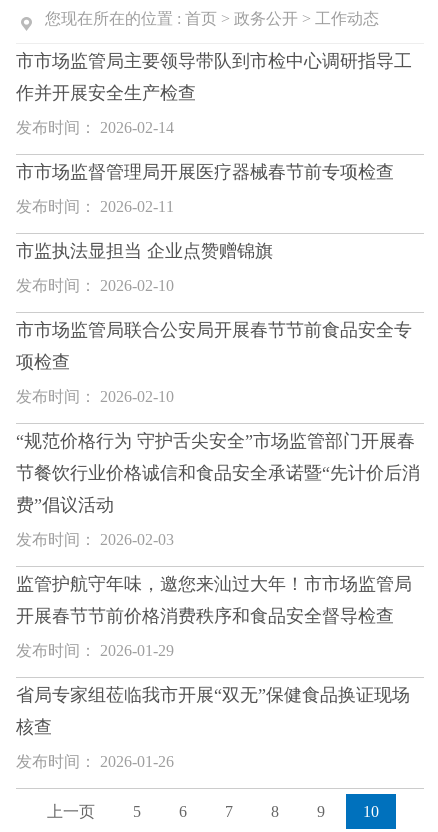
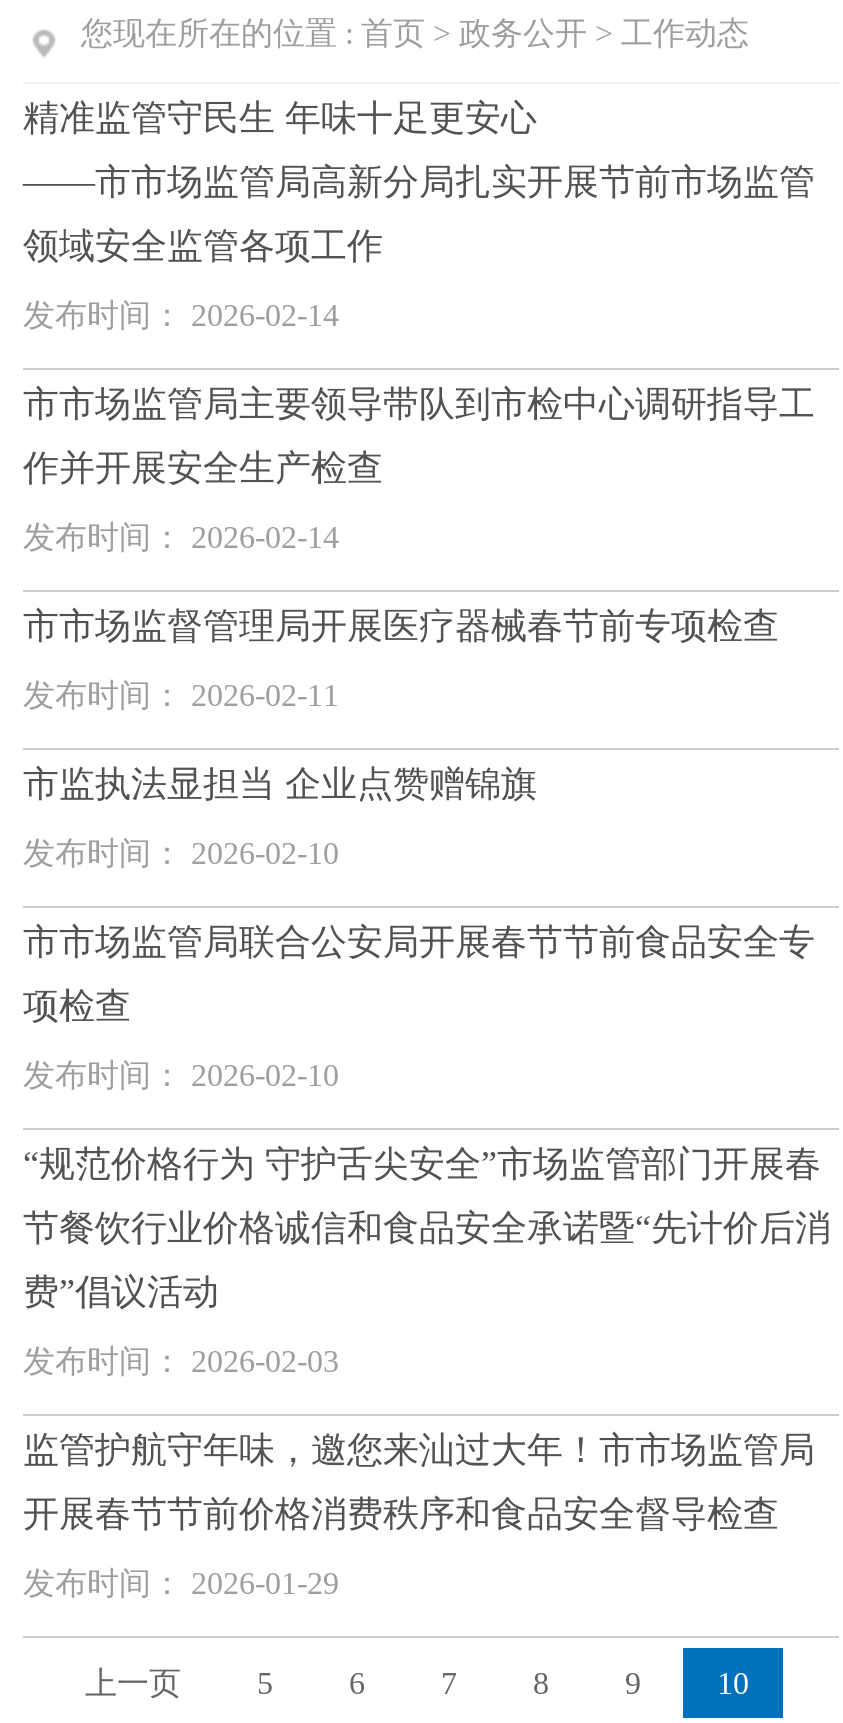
+ 精准监管守民生 年味十足更安心
+ ——市市场监管局高新分局扎实开展节前市场监管
+ 领域安全监管各项工作
+ 发布时间： 2026-02-14

moved down: 市市场监管局主要领导带队到市检中心调研指导工 | 作并开展安全生产检查 | 发布时间： 2026-02-14 | ... | 开展春节节前价格消费秩序和食品安全督导检查 | 发布时间： 2026-01-29

- 省局专家组莅临我市开展“双无”保健食品换证现场
- 核查
- 发布时间： 2026-01-26
